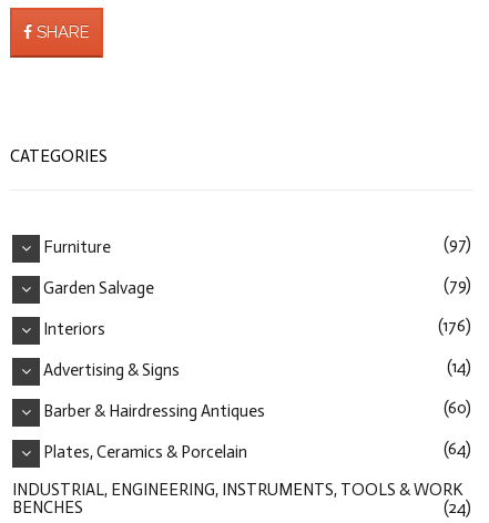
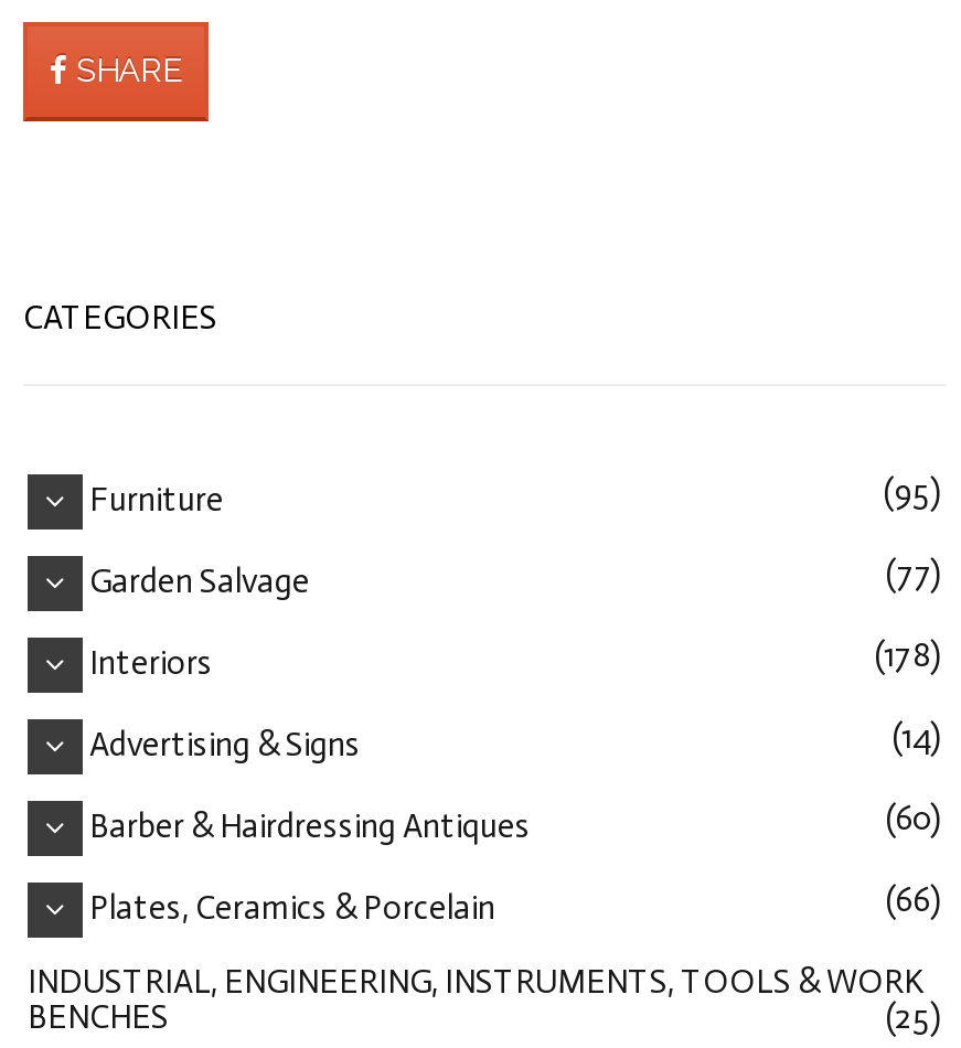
- (97)
+ (95)

- (79)
+ (77)

- (176)
+ (178)

- (64)
+ (66)

- (24)
+ (25)
